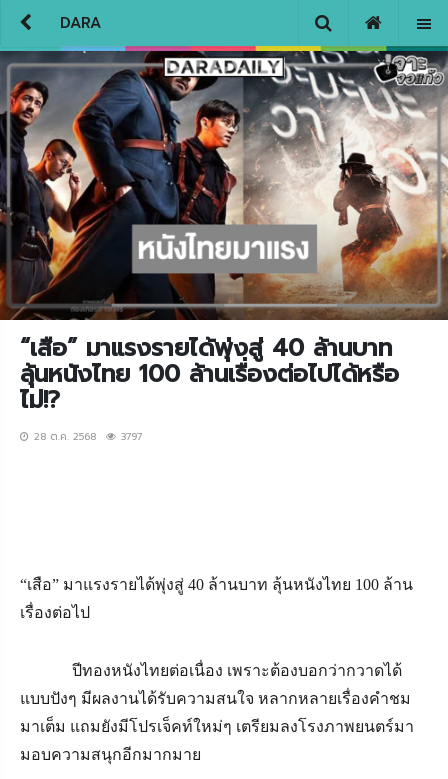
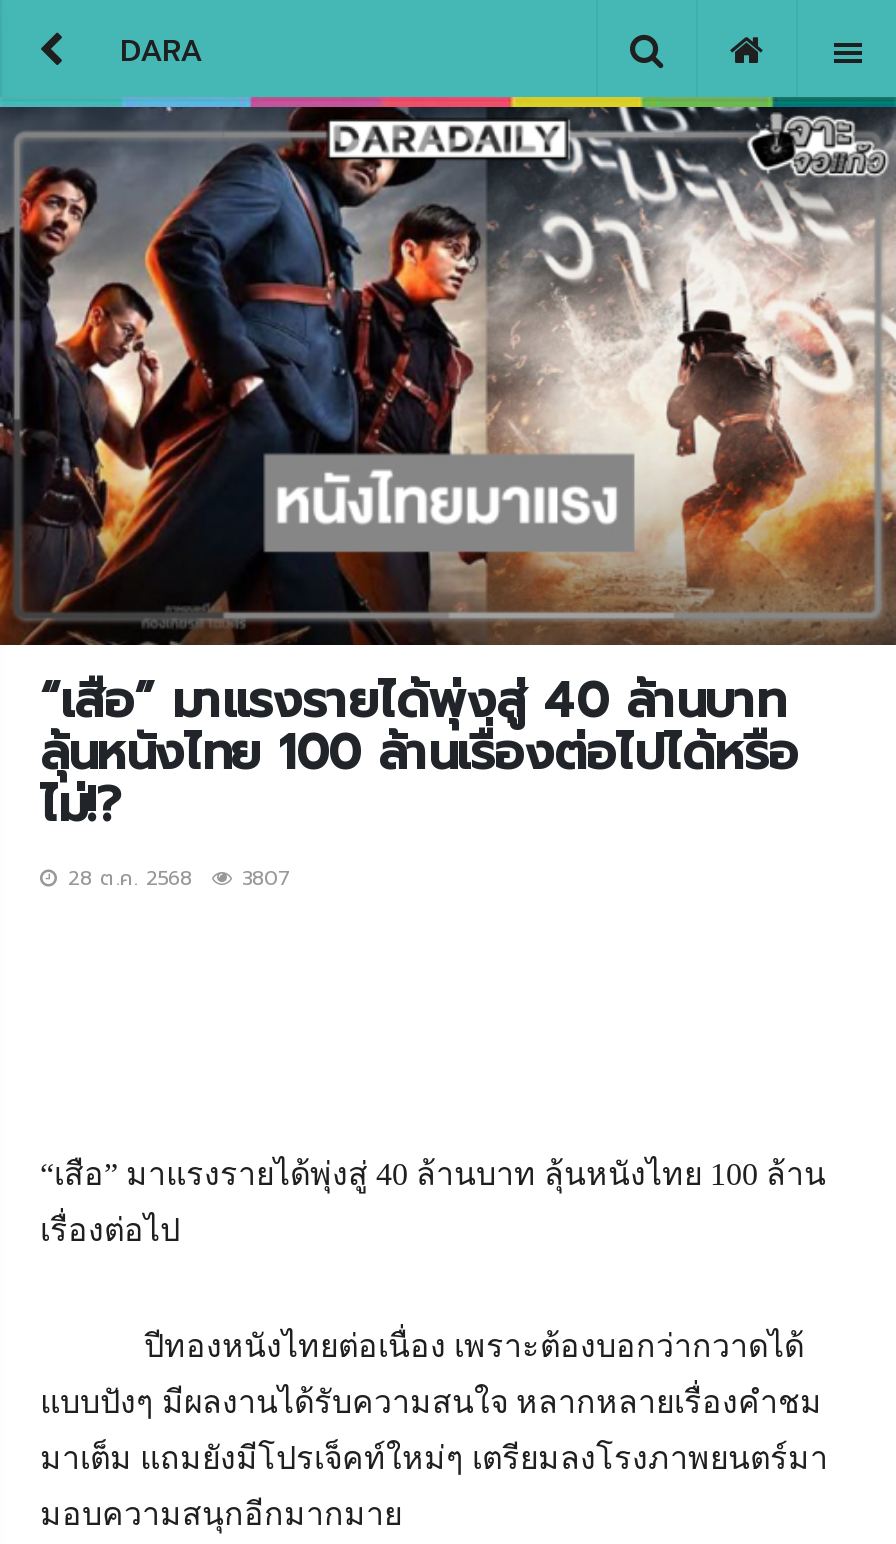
- 3797
+ 3807
